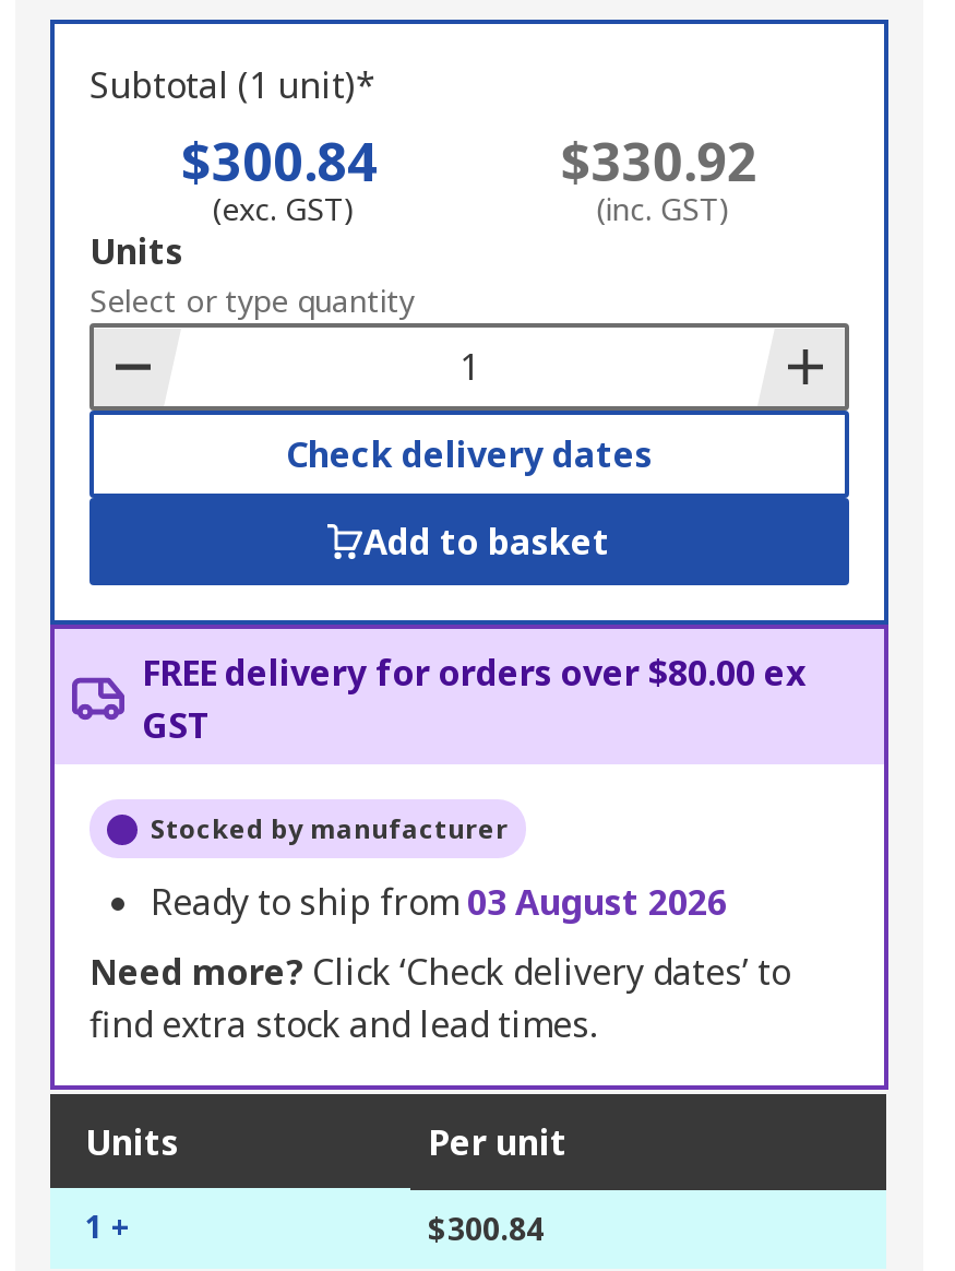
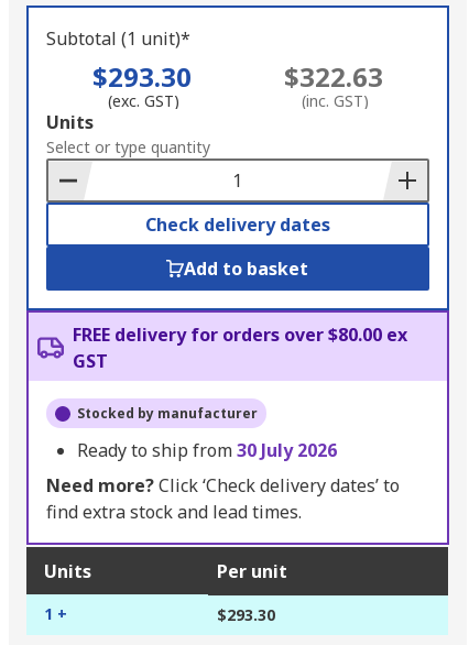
- $300.84
+ $293.30

- $330.92
+ $322.63

- Ready to ship from 03 August 2026
+ Ready to ship from 30 July 2026

- $300.84
+ $293.30
